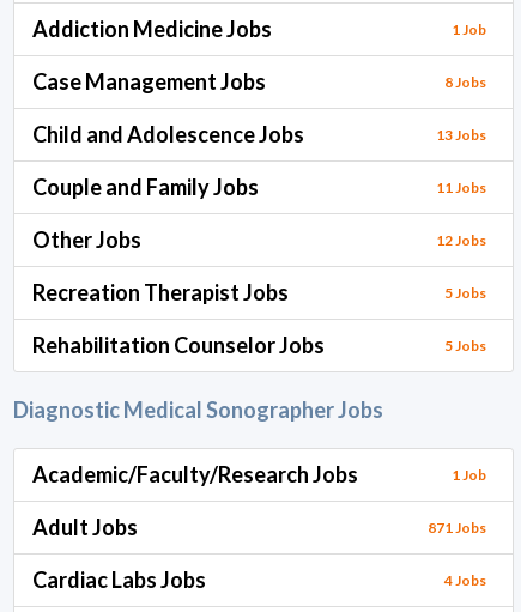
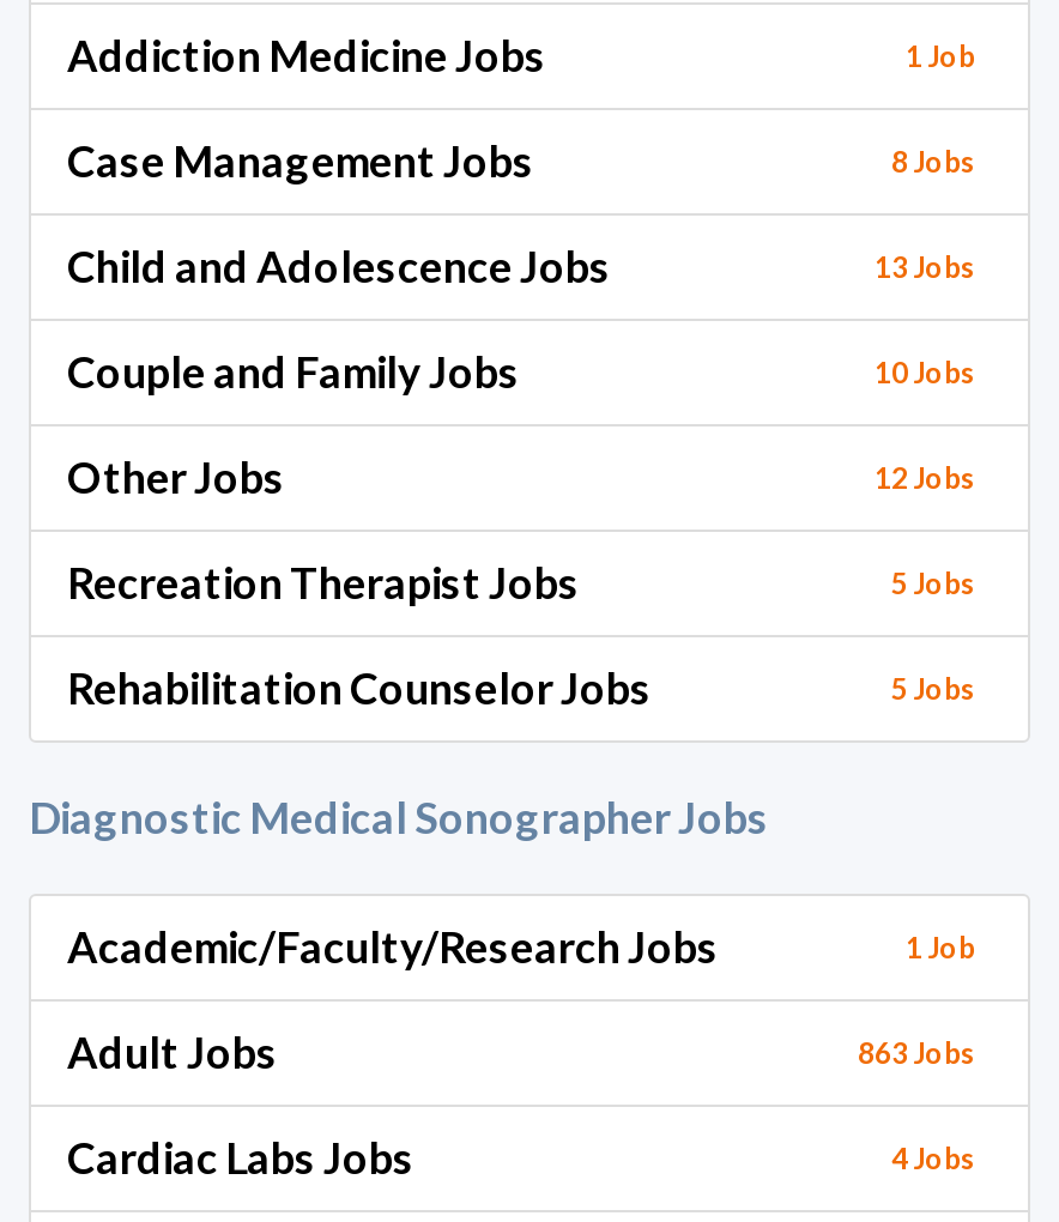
- 11 Jobs
+ 10 Jobs

- 871 Jobs
+ 863 Jobs
